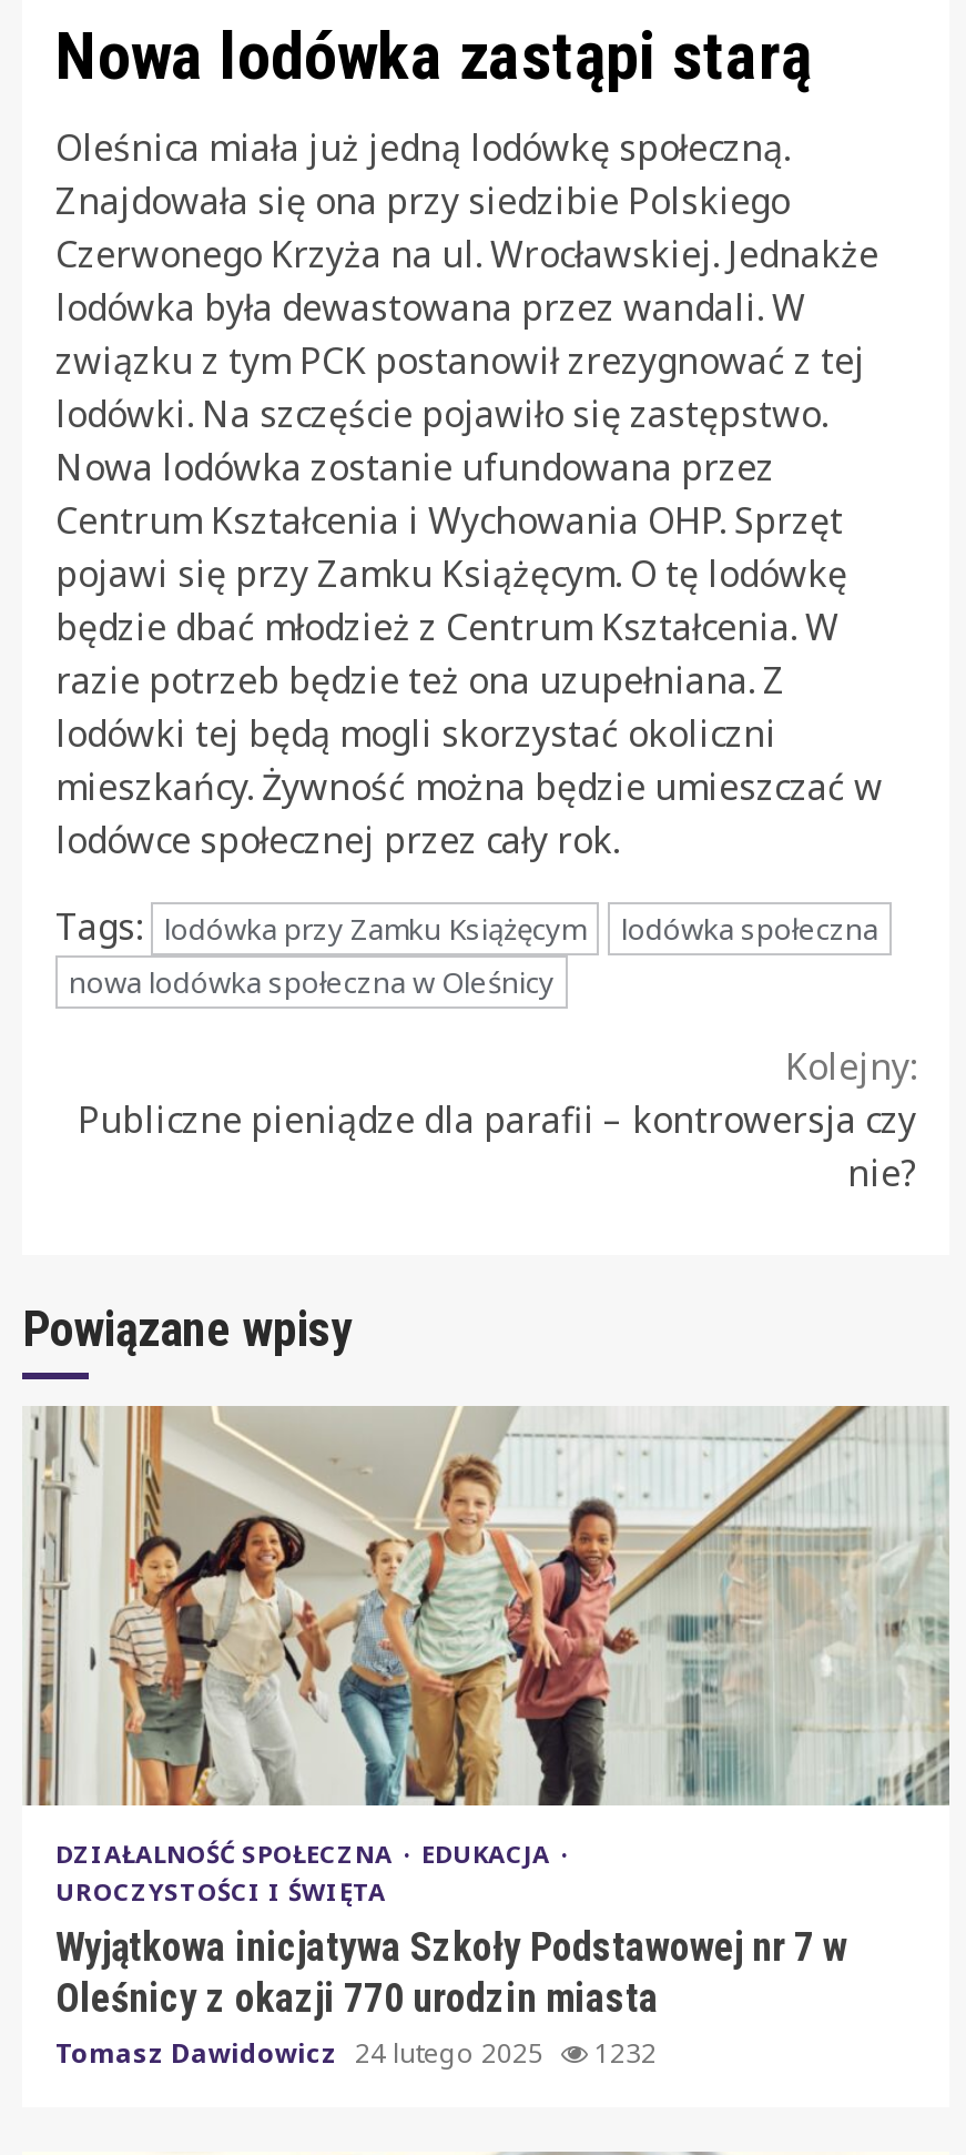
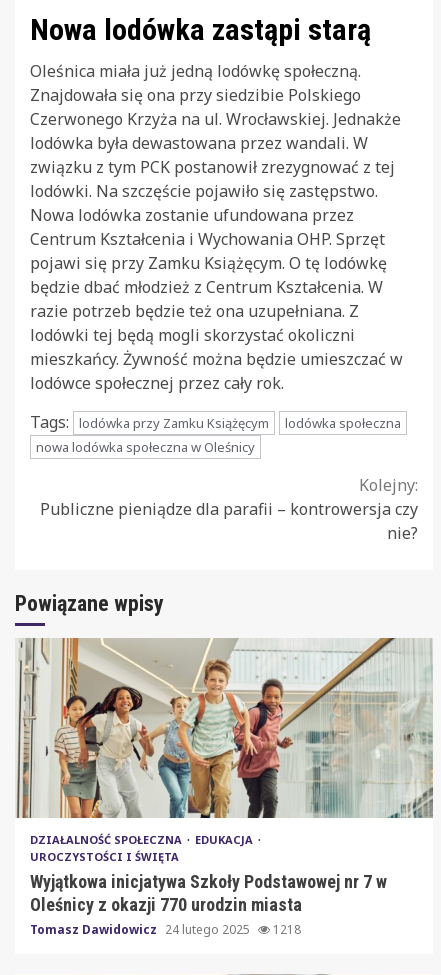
- Tomasz Dawidowicz 24 lutego 2025 1232
+ Tomasz Dawidowicz 24 lutego 2025 1218
